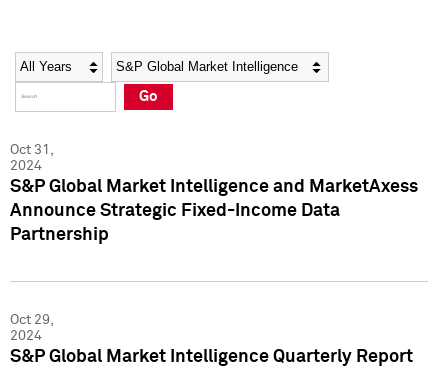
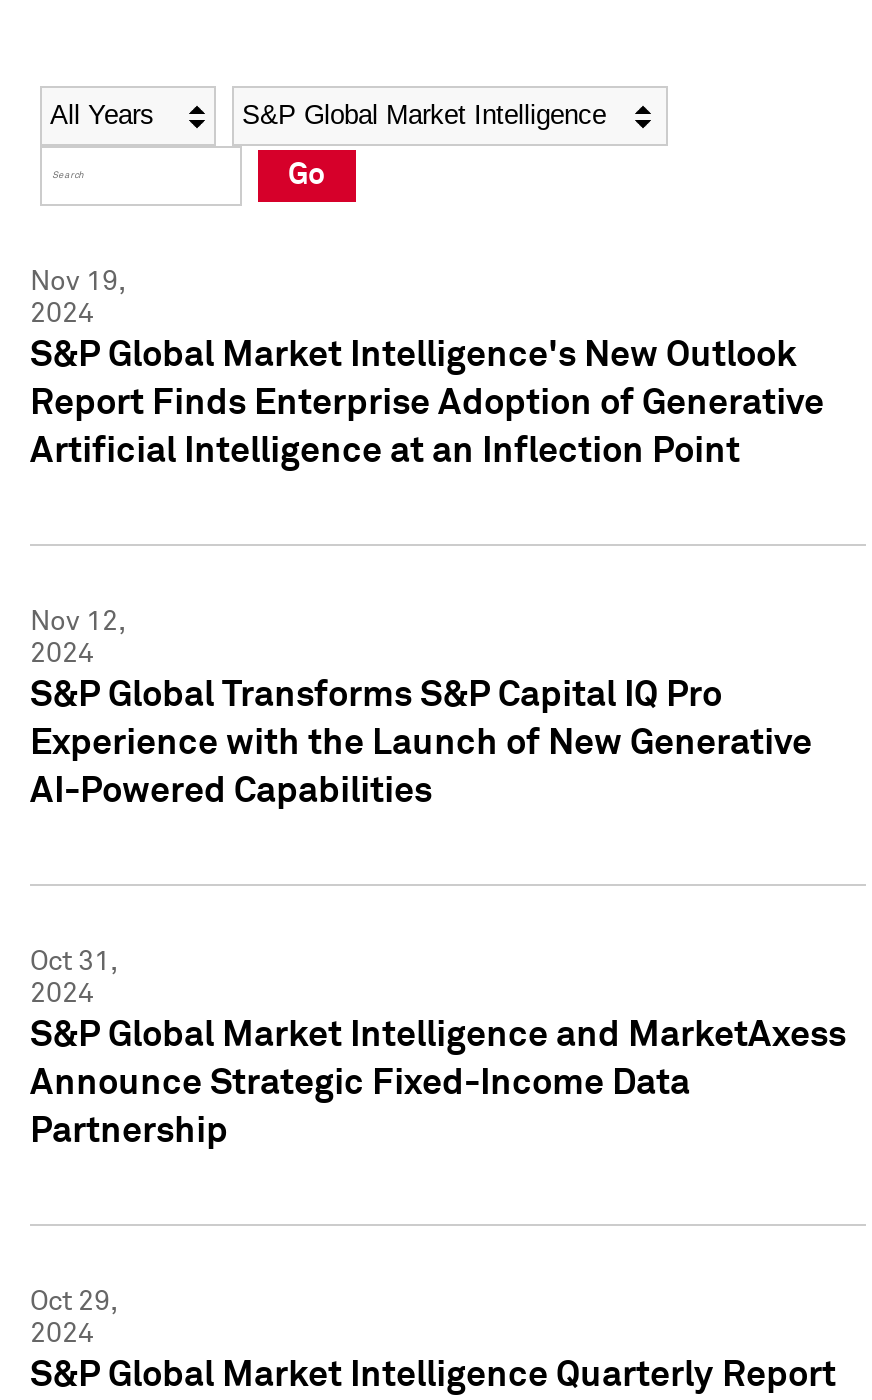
+ Nov 19,
+ 2024
+ S&P Global Market Intelligence's New Outlook
+ Report Finds Enterprise Adoption of Generative
+ Artificial Intelligence at an Inflection Point

+ Nov 12,
+ 2024
+ S&P Global Transforms S&P Capital IQ Pro
+ Experience with the Launch of New Generative
+ AI-Powered Capabilities
